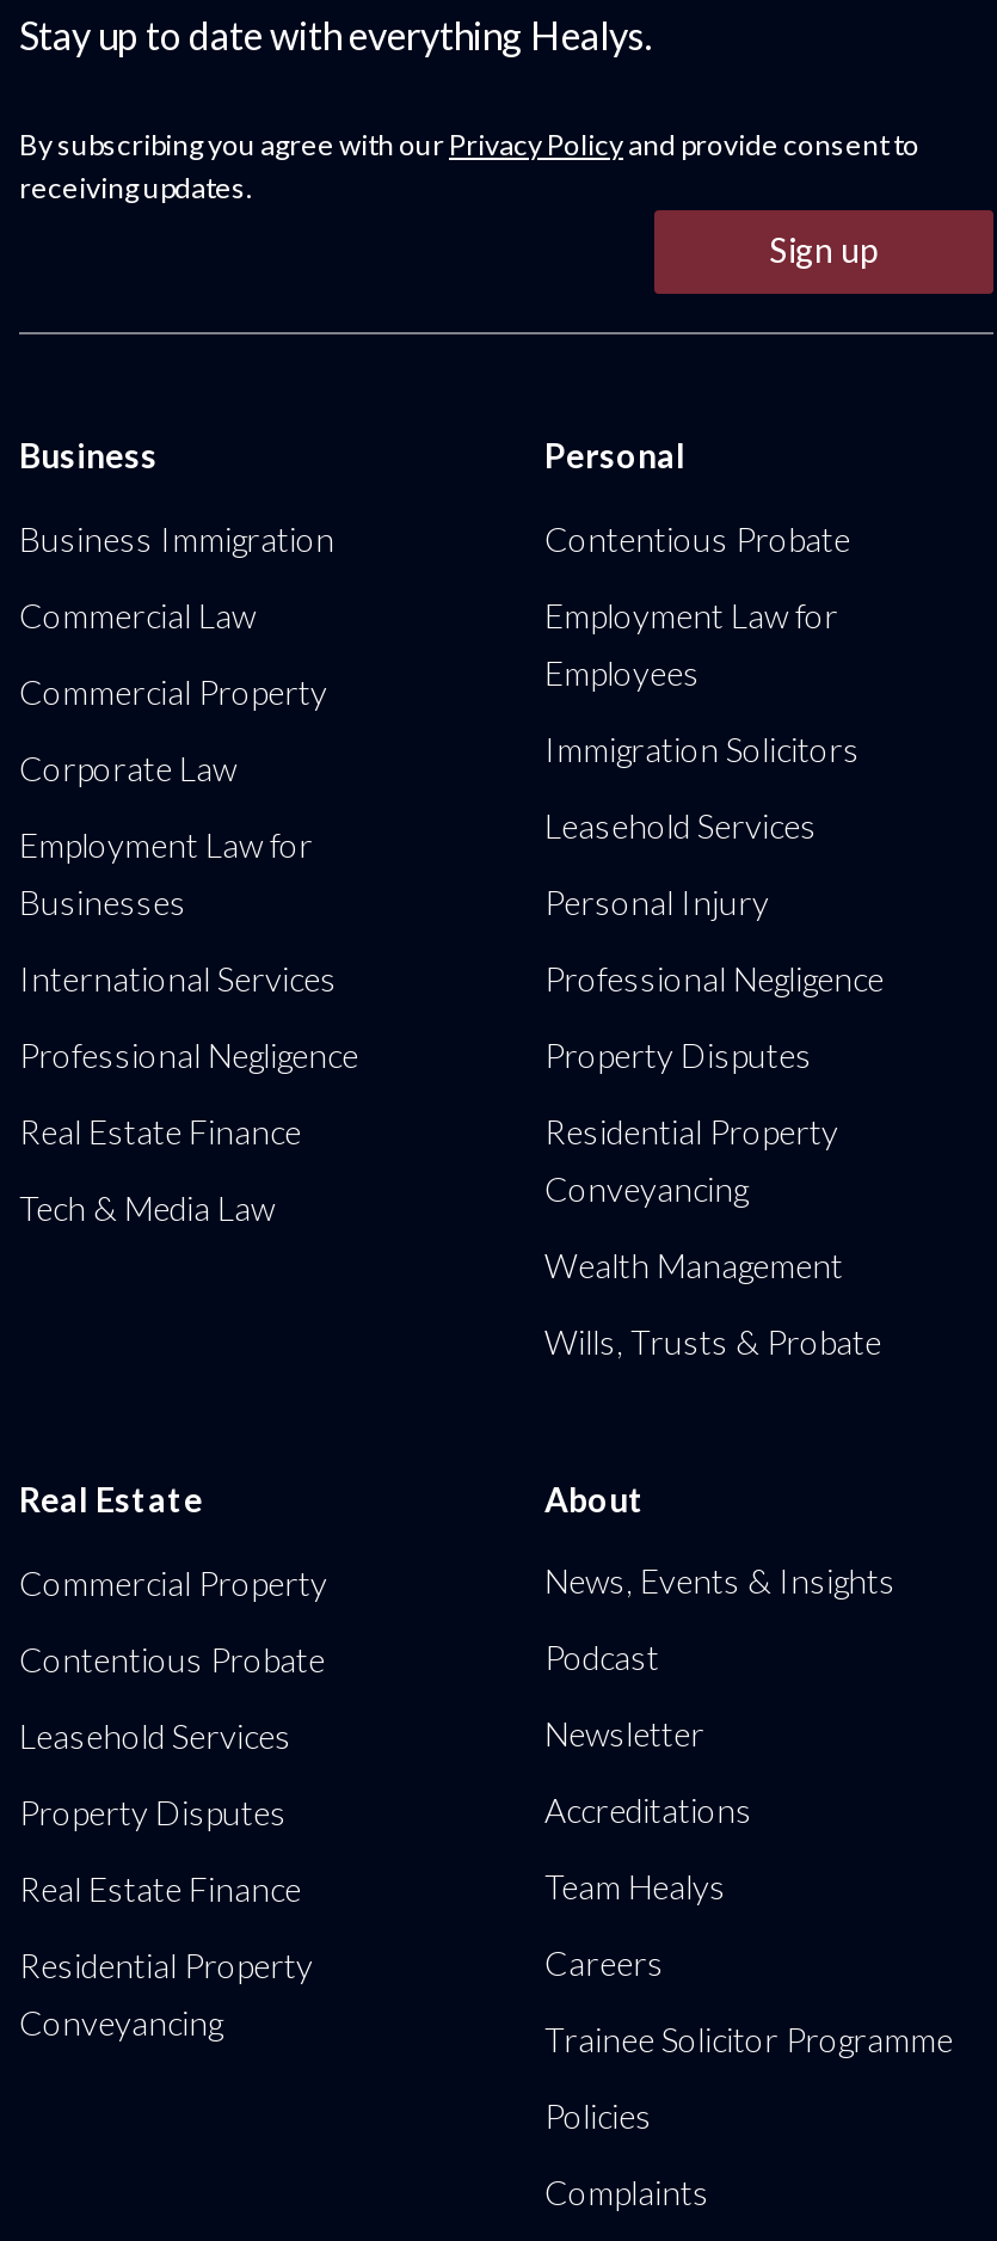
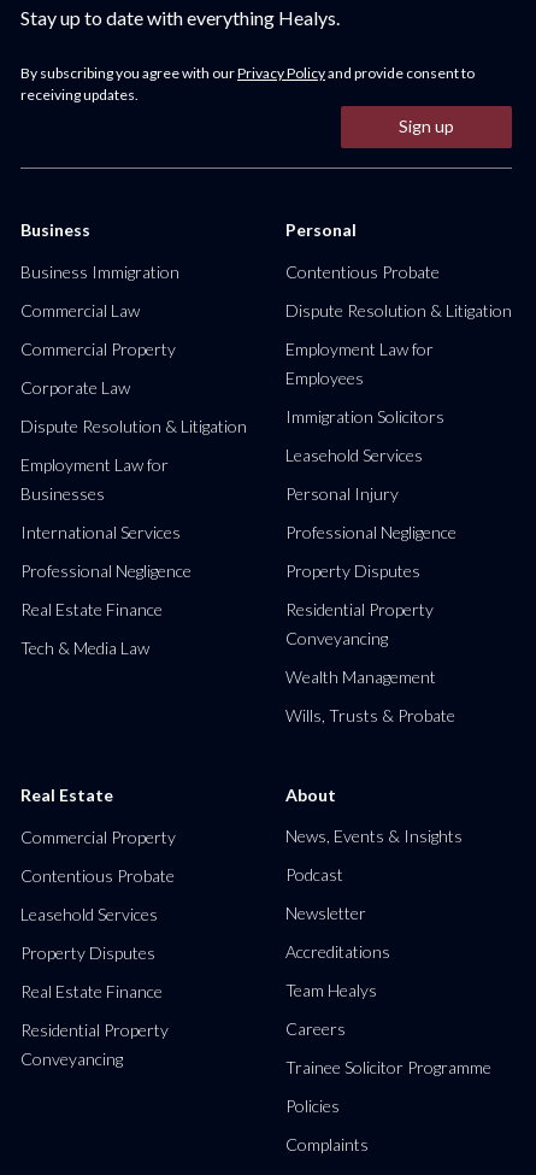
+ Dispute Resolution & Litigation

+ Dispute Resolution & Litigation
